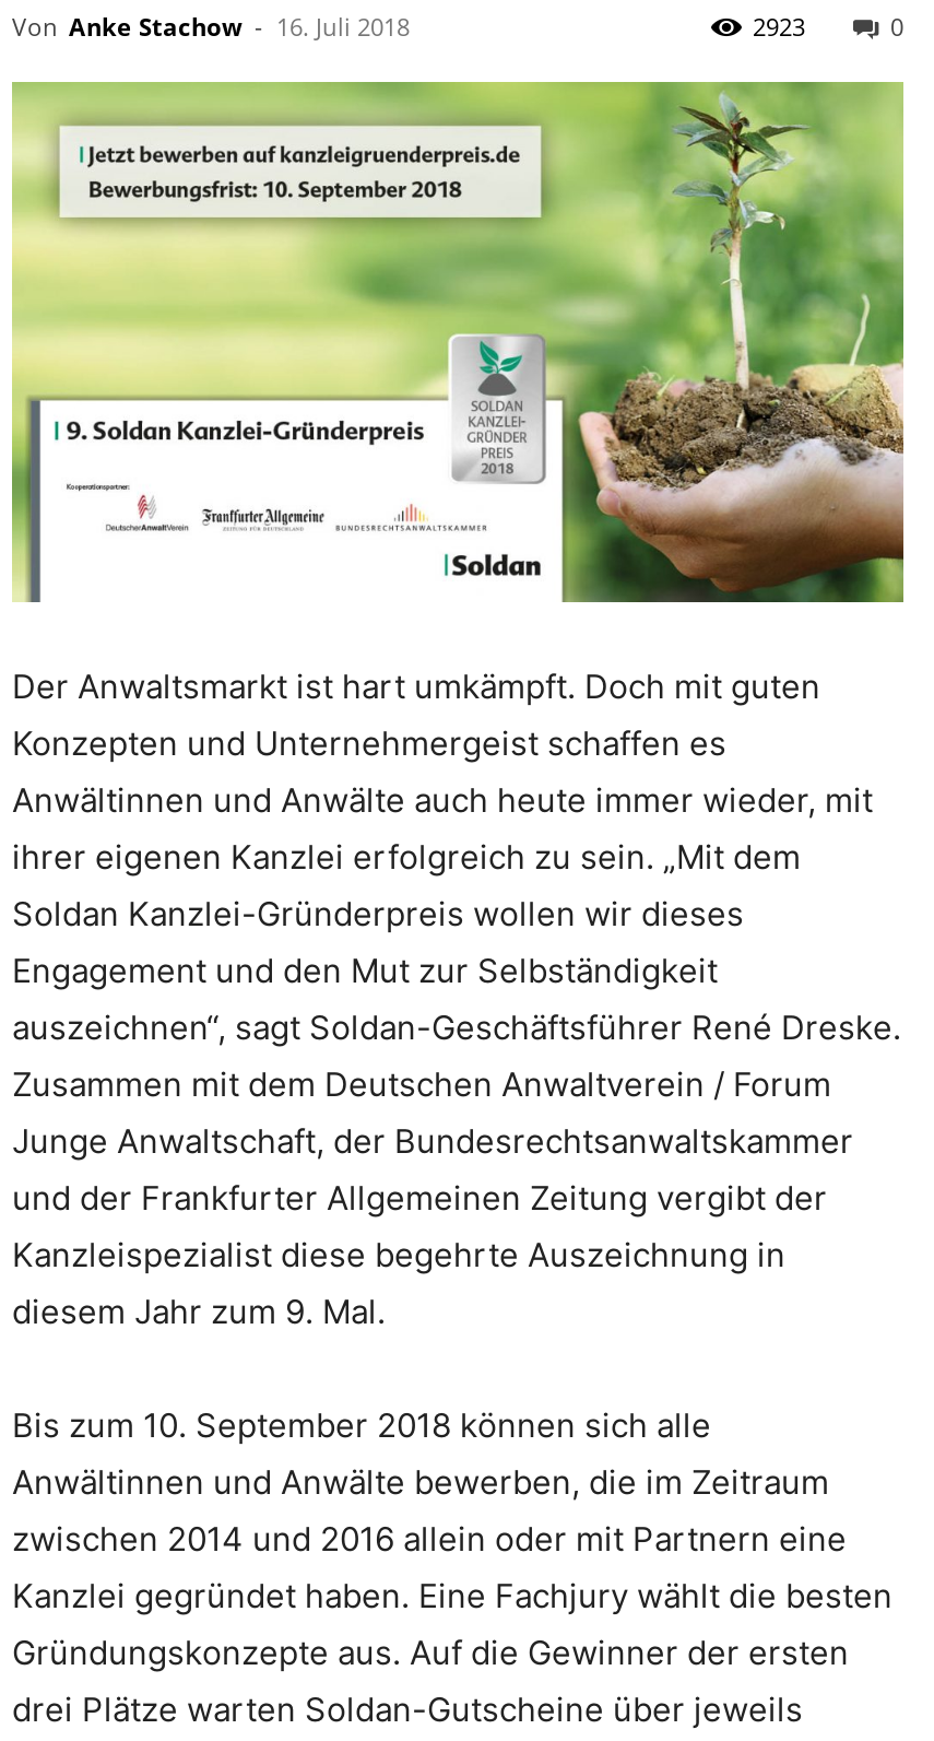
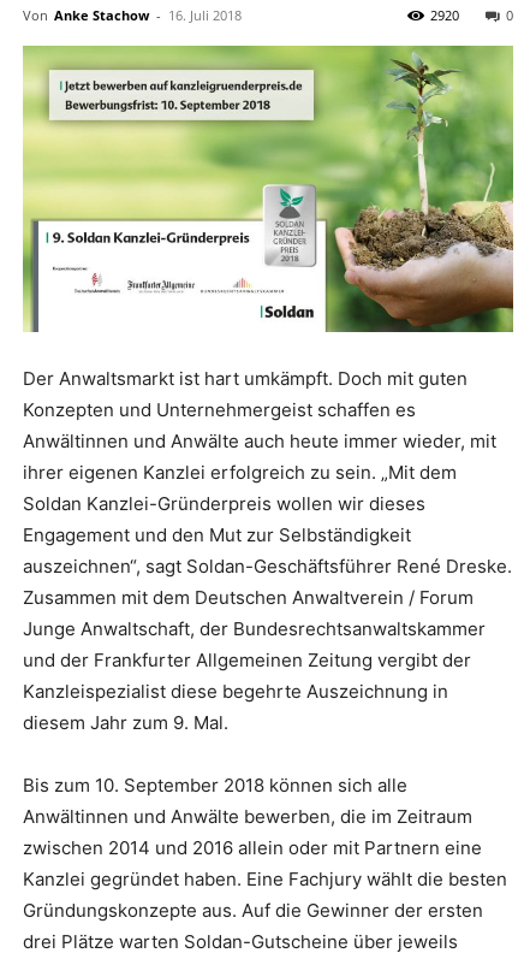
- 2923
+ 2920
